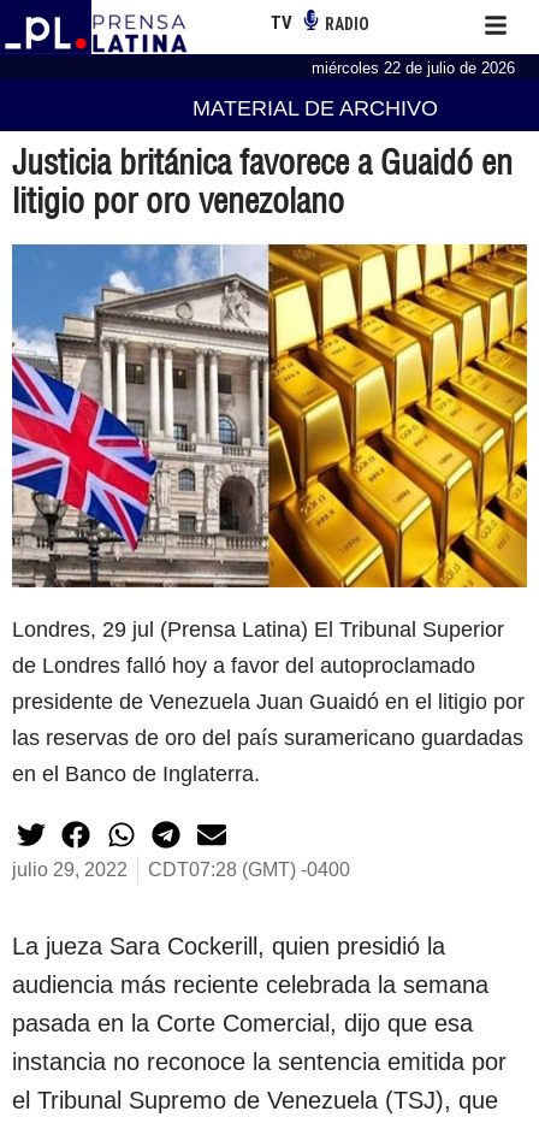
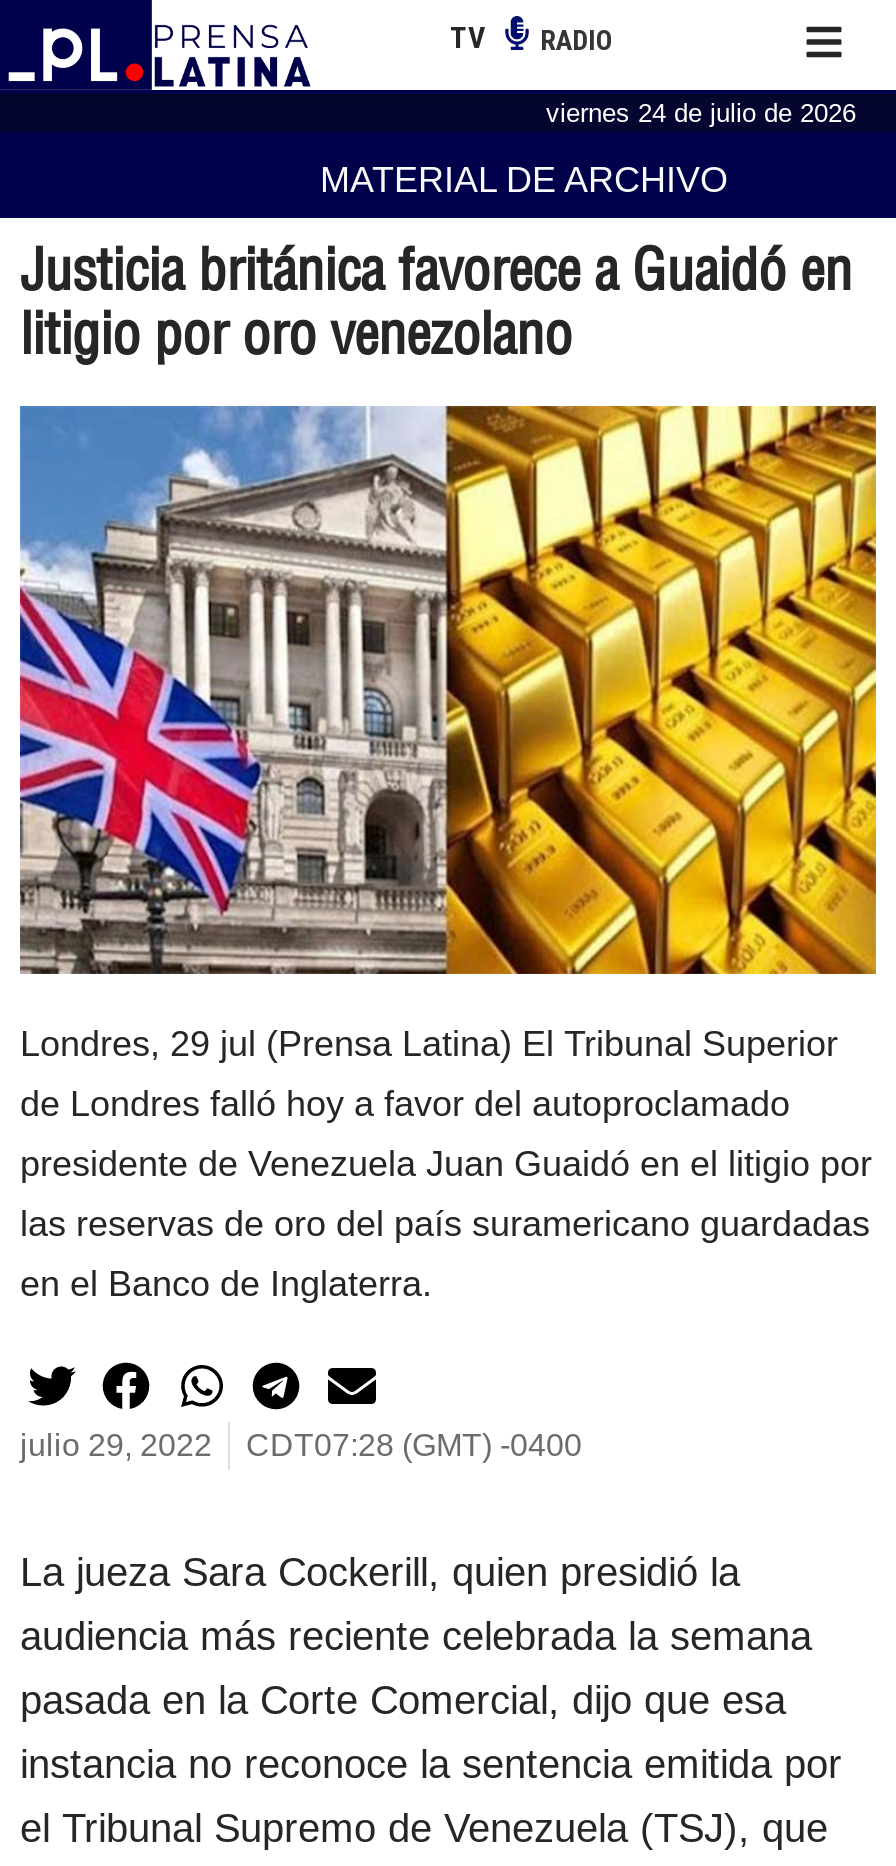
- miércoles 22 de julio de 2026
+ viernes 24 de julio de 2026
